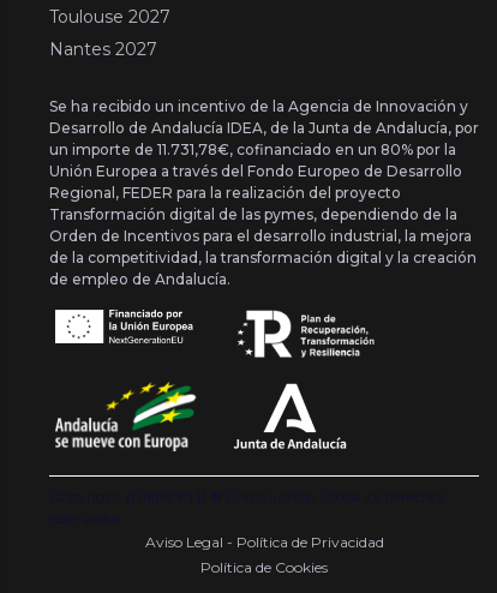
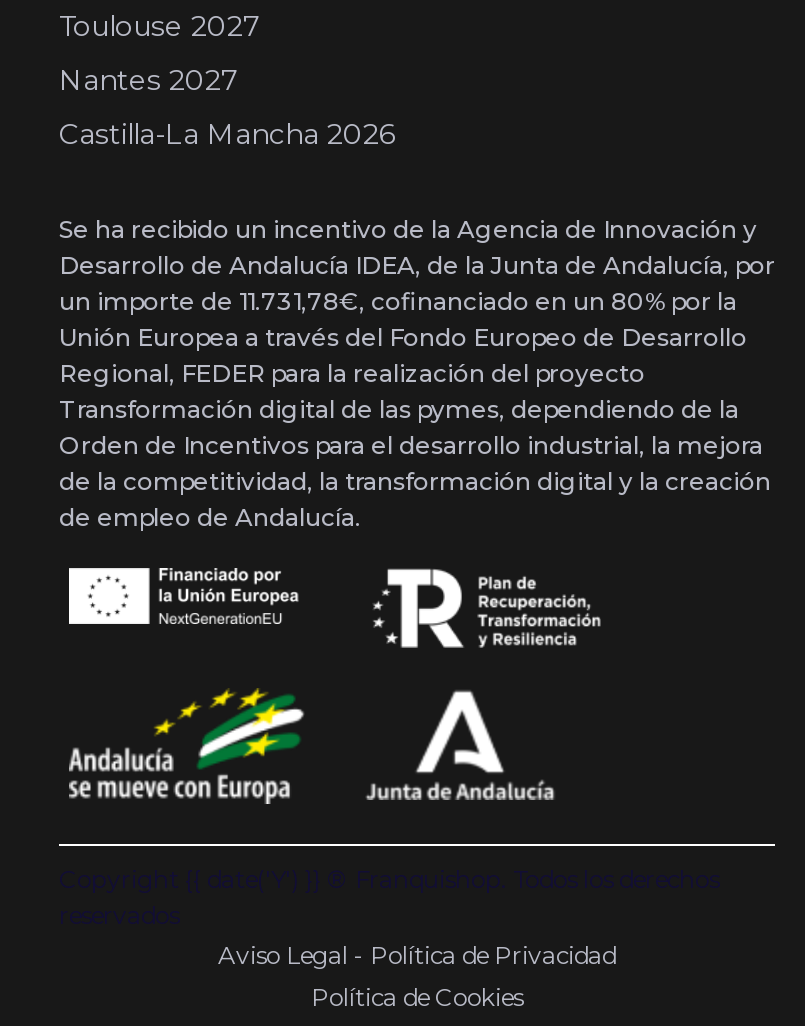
+ Castilla-La Mancha 2026
